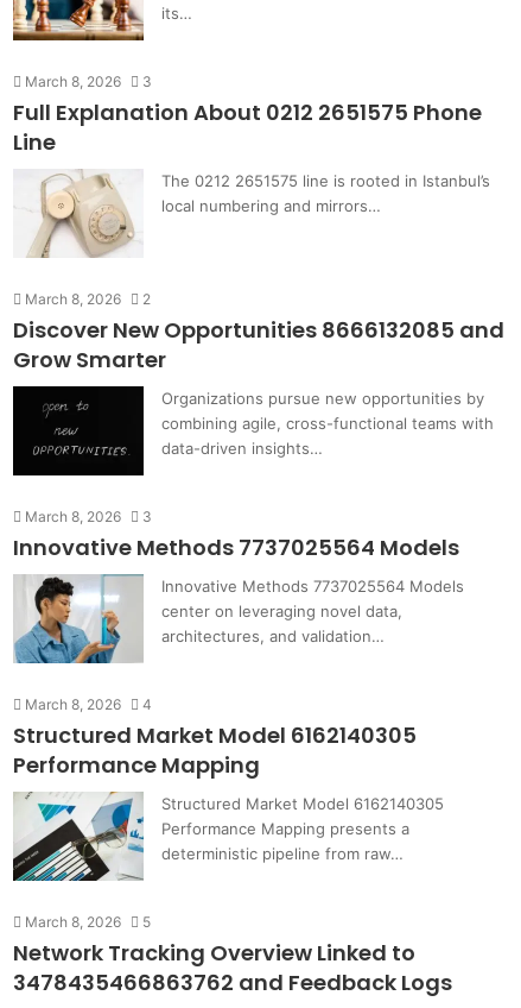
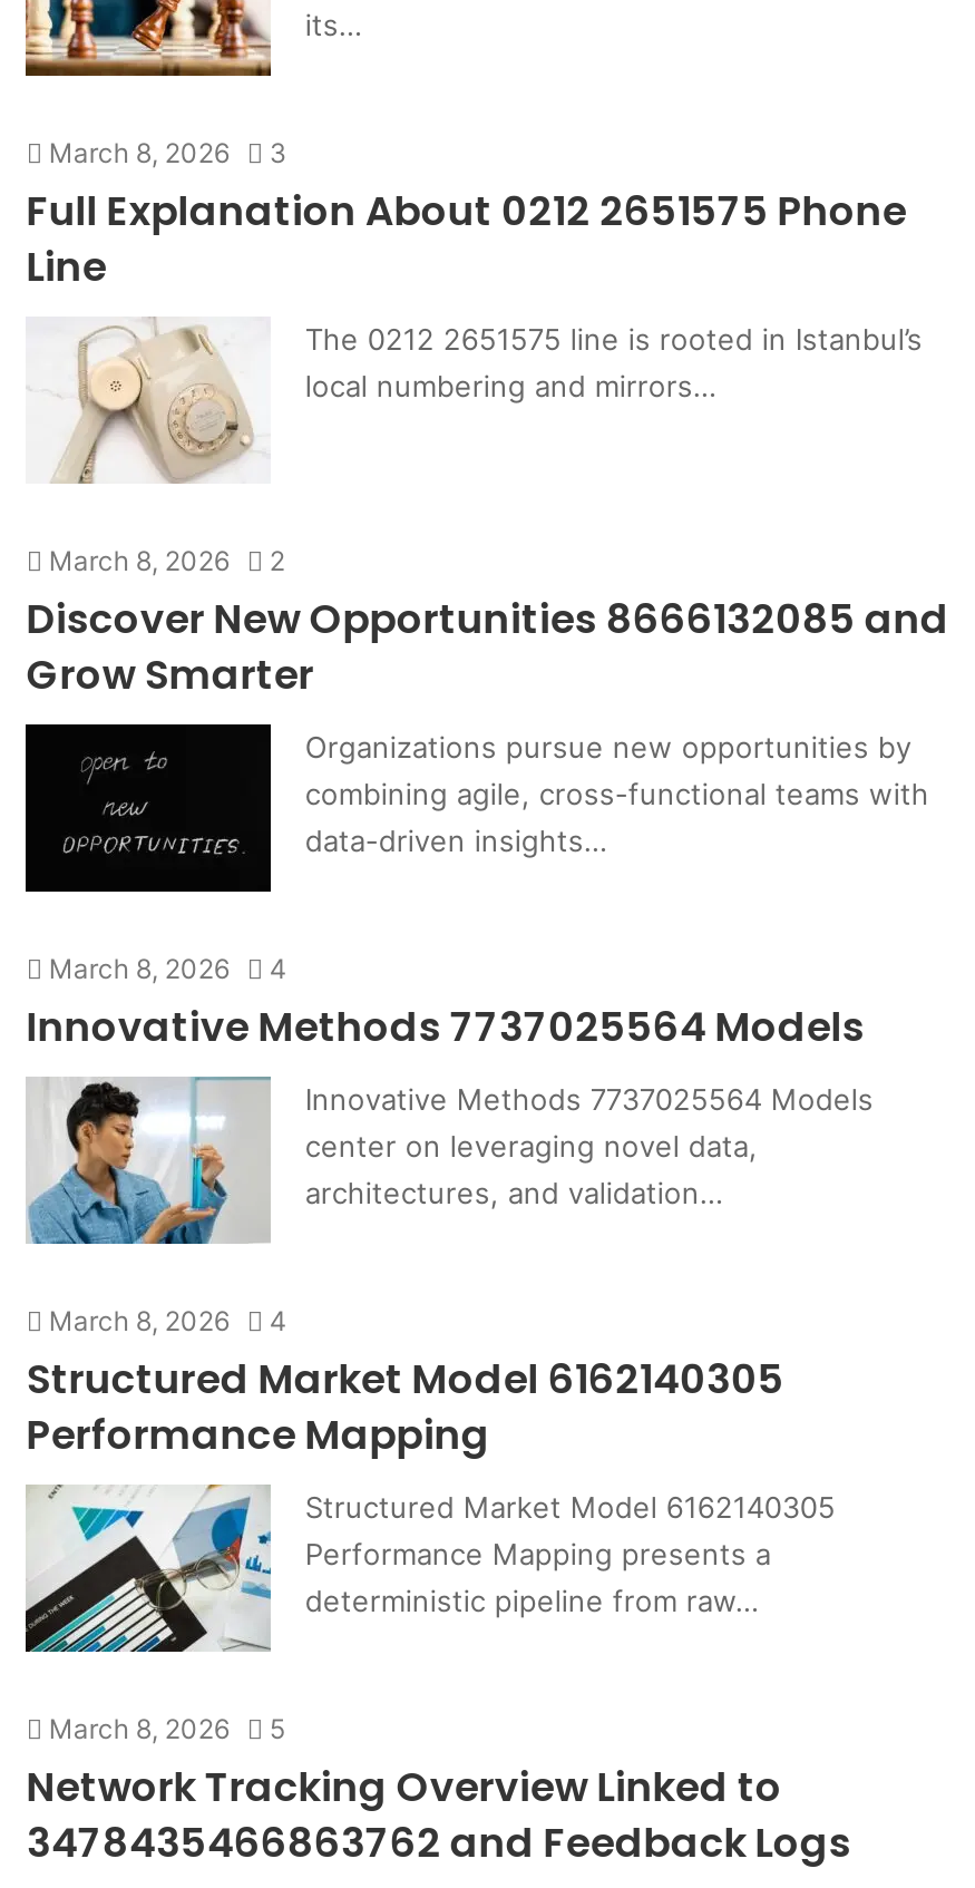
- March 8, 2026 3
+ March 8, 2026 4
